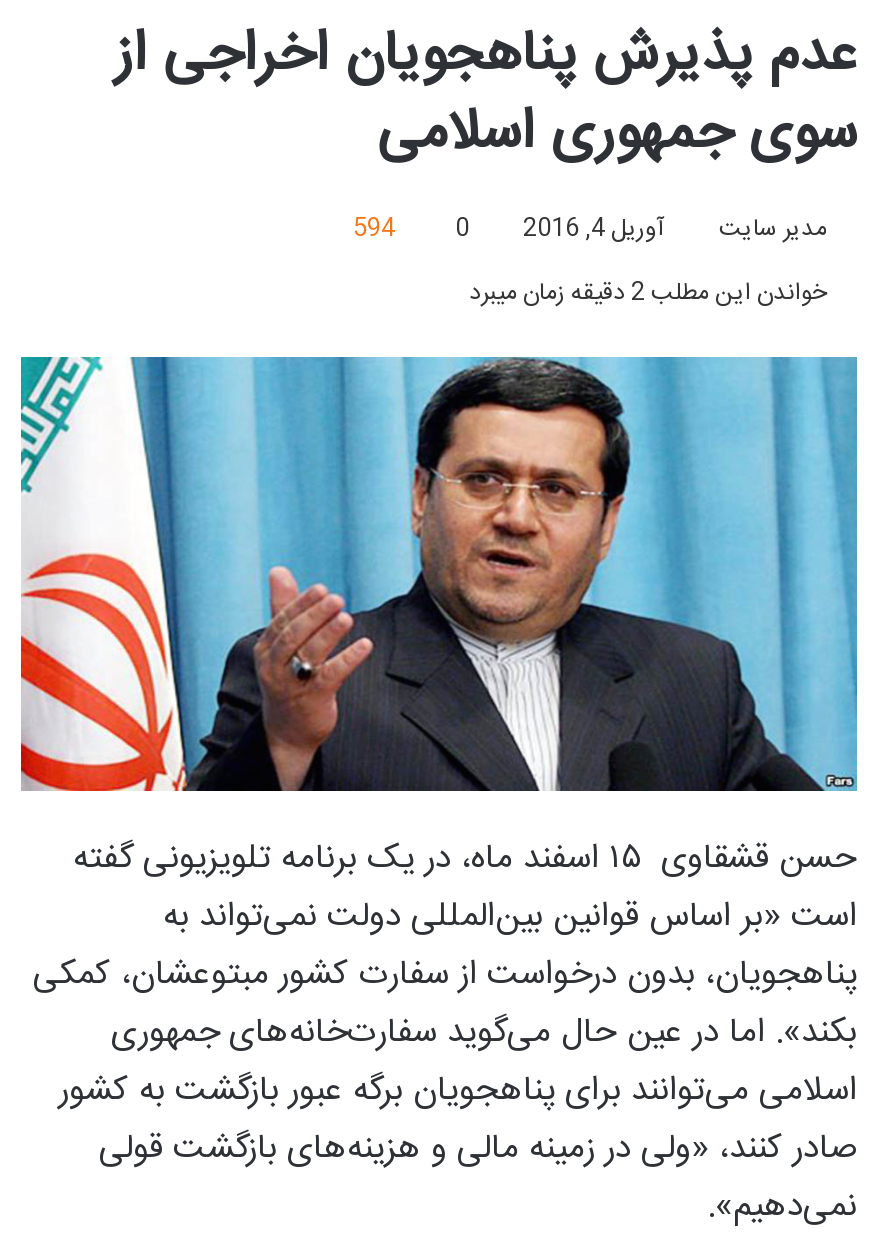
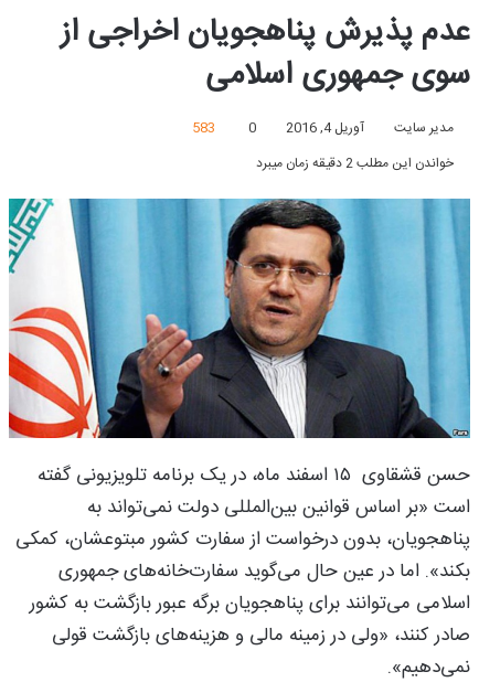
- 594 0
+ 583 0
